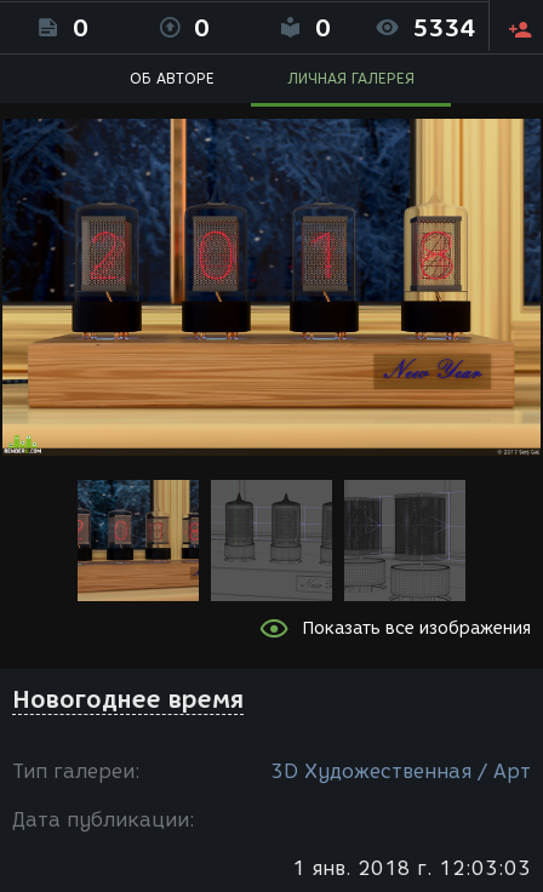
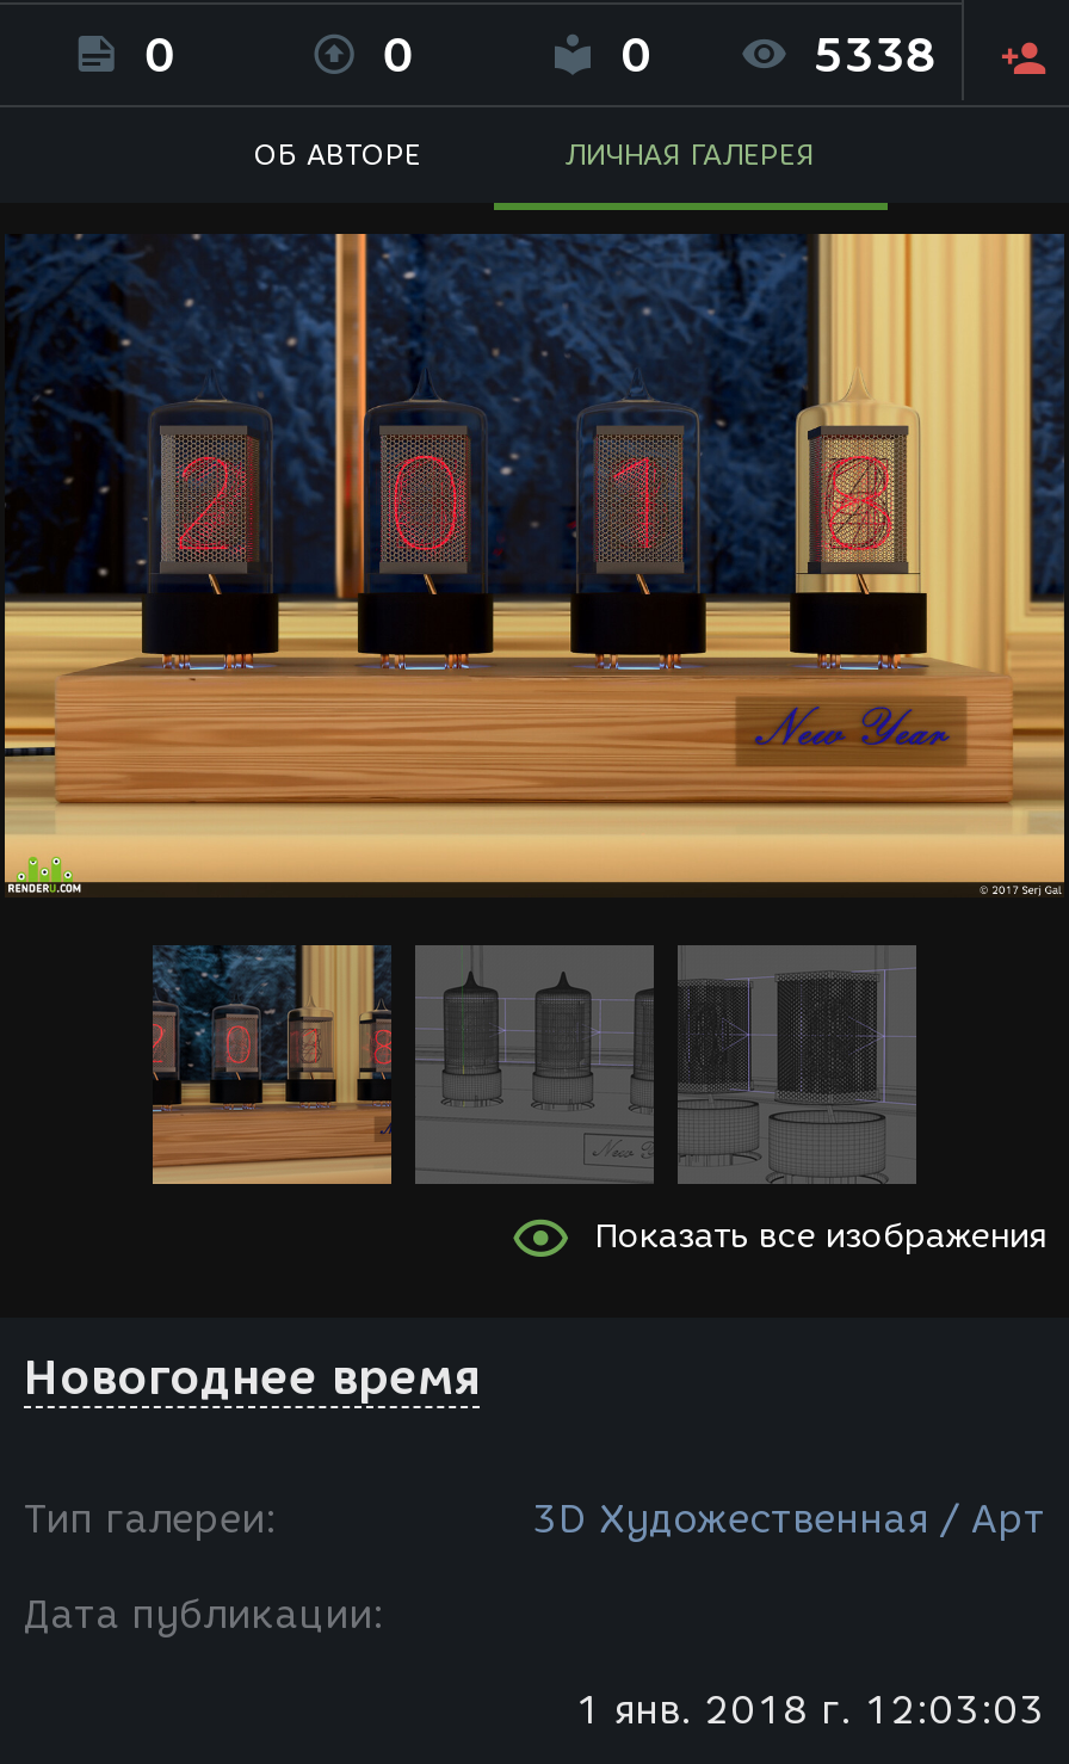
- 5334
+ 5338
